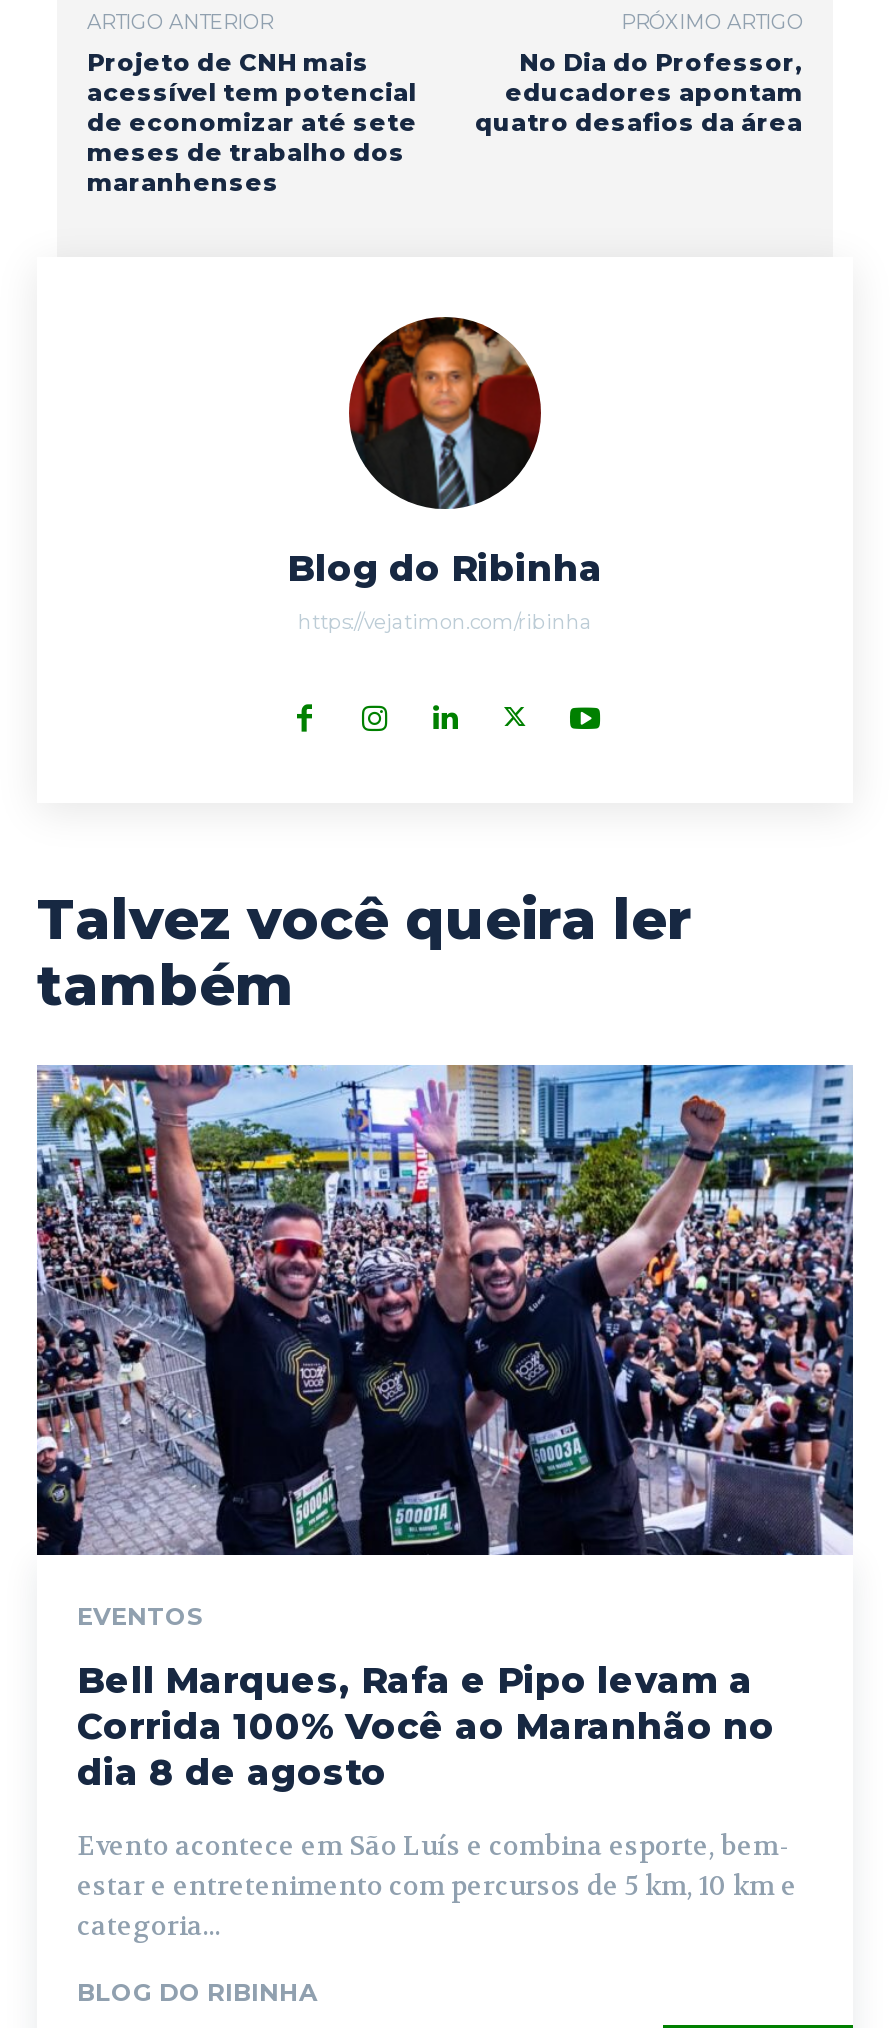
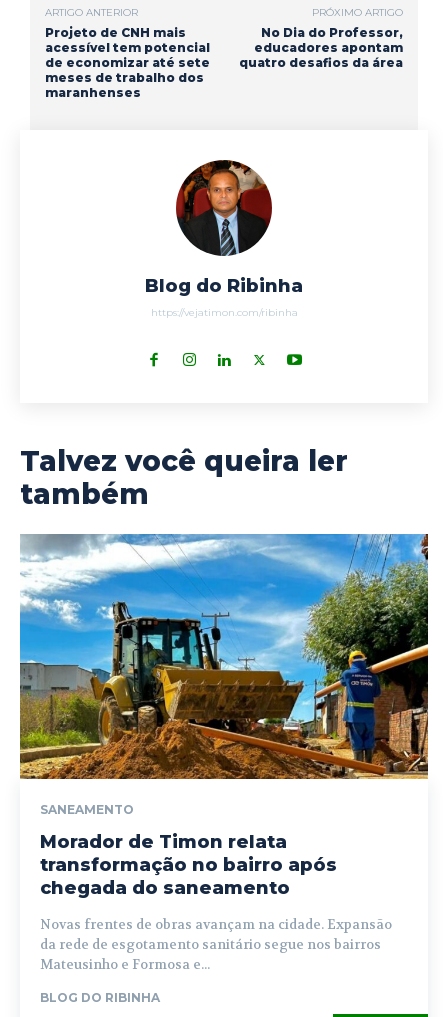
- [image]
- EVENTOS
+ [image]
+ SANEAMENTO

- Bell Marques, Rafa e Pipo levam a
- Corrida 100% Você ao Maranhão no
- dia 8 de agosto
+ Morador de Timon relata
+ transformação no bairro após
+ chegada do saneamento

- Evento acontece em São Luís e combina esporte, bem-
- estar e entretenimento com percursos de 5 km, 10 km e
- categoria...
+ Novas frentes de obras avançam na cidade. Expansão
+ da rede de esgotamento sanitário segue nos bairros
+ Mateusinho e Formosa e...
